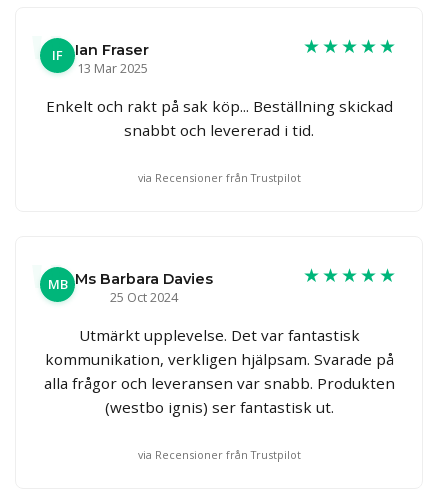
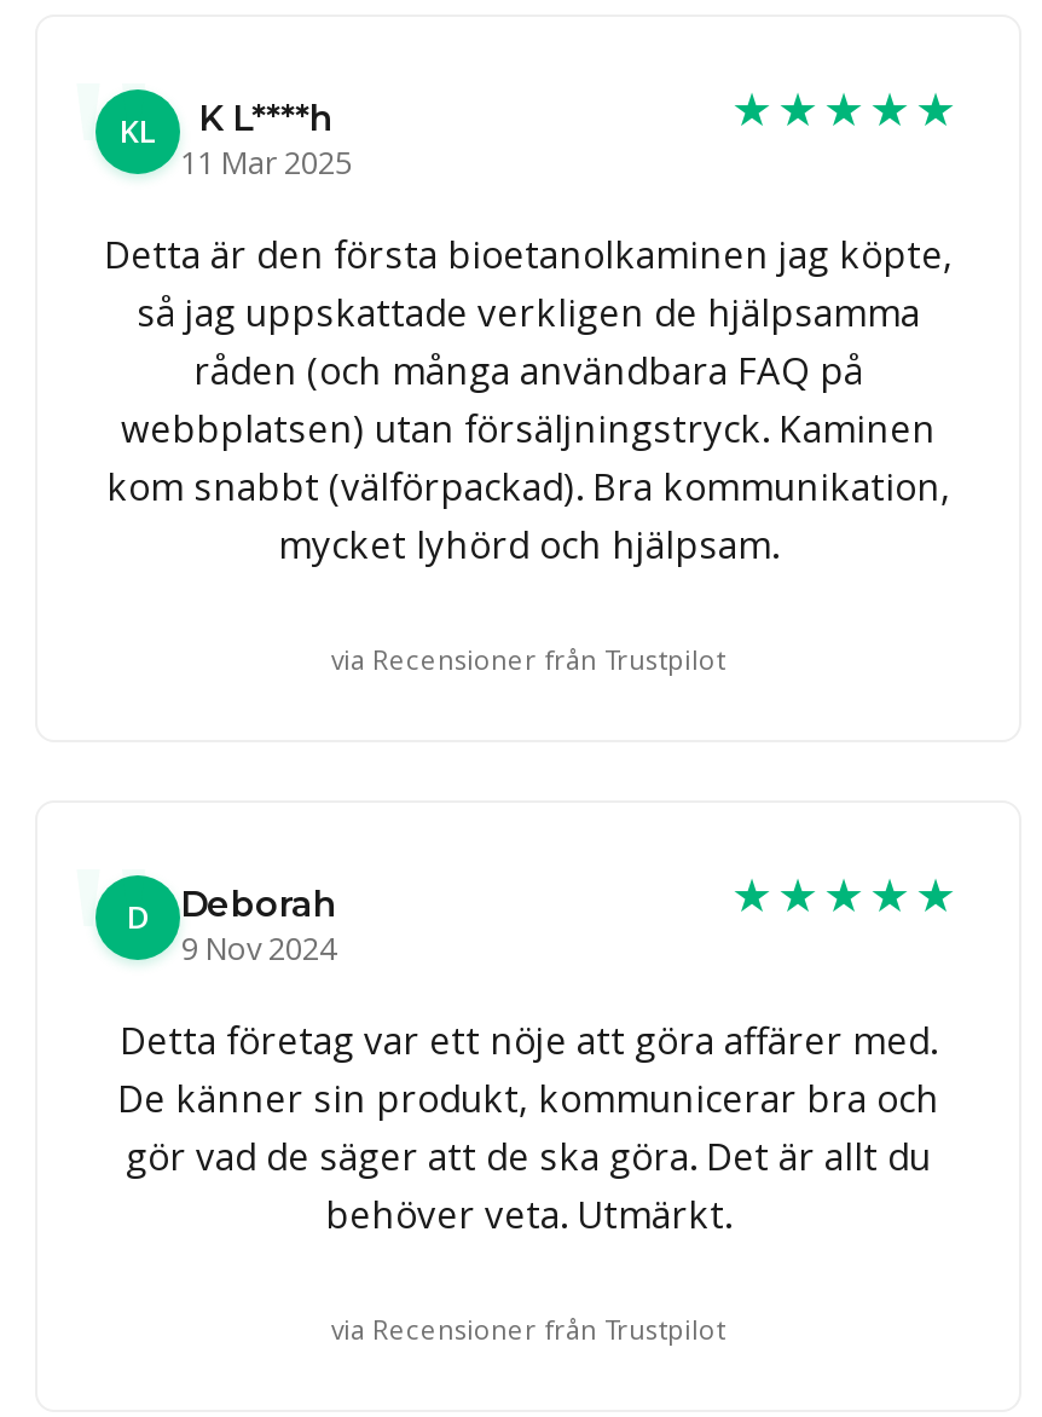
- IF
- Ian Fraser
- 13 Mar 2025
+ KL
+ K L****h
+ 11 Mar 2025

- Enkelt och rakt på sak köp... Beställning skickad
- snabbt och levererad i tid.
+ Detta är den första bioetanolkaminen jag köpte,
+ så jag uppskattade verkligen de hjälpsamma
+ råden (och många användbara FAQ på
+ webbplatsen) utan försäljningstryck. Kaminen
+ kom snabbt (välförpackad). Bra kommunikation,
+ mycket lyhörd och hjälpsam.

- MB Ms Barbara Davies
- 25 Oct 2024
+ D
+ Deborah
+ 9 Nov 2024

- Utmärkt upplevelse. Det var fantastisk
- kommunikation, verkligen hjälpsam. Svarade på
- alla frågor och leveransen var snabb. Produkten
- (westbo ignis) ser fantastisk ut.
+ Detta företag var ett nöje att göra affärer med.
+ De känner sin produkt, kommunicerar bra och
+ gör vad de säger att de ska göra. Det är allt du
+ behöver veta. Utmärkt.
